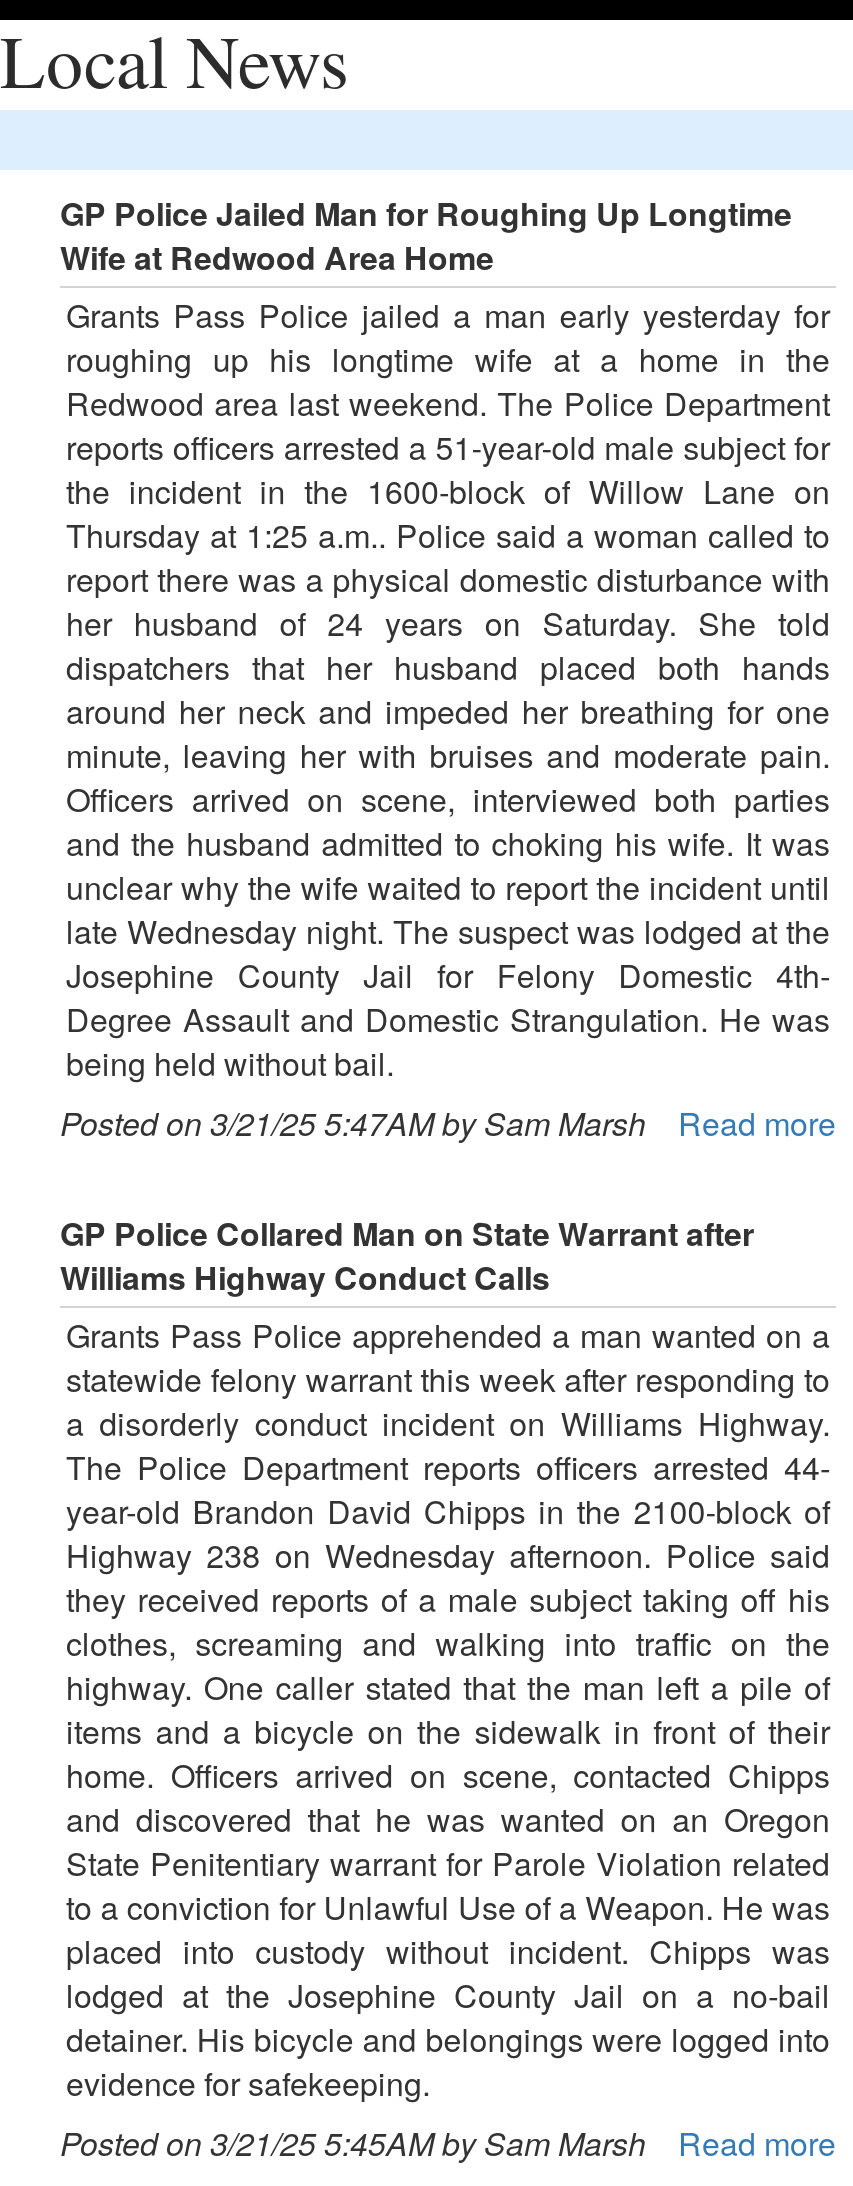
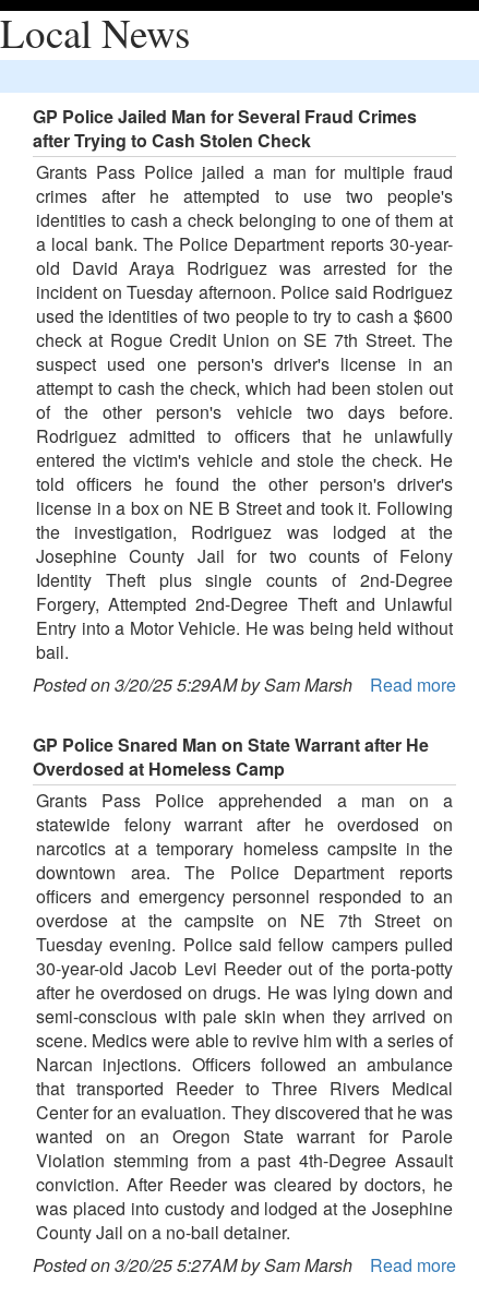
- GP Police Jailed Man for Roughing Up Longtime
- Wife at Redwood Area Home
- Grants Pass Police jailed a man early yesterday for
- roughing up his longtime wife at a home in the
- Redwood area last weekend. The Police Department
- reports officers arrested a 51-year-old male subject for
- the incident in the 1600-block of Willow Lane on
- Thursday at 1:25 a.m.. Police said a woman called to
- report there was a physical domestic disturbance with
- her husband of 24 years on Saturday. She told
- dispatchers that her husband placed both hands
- around her neck and impeded her breathing for one
- minute, leaving her with bruises and moderate pain.
- Officers arrived on scene, interviewed both parties
- and the husband admitted to choking his wife. It was
- unclear why the wife waited to report the incident until
- late Wednesday night. The suspect was lodged at the
- Josephine County Jail for Felony Domestic 4th-
- Degree Assault and Domestic Strangulation. He was
- being held without bail.
- Posted on 3/21/25 5:47AM by Sam Marsh
+ GP Police Jailed Man for Several Fraud Crimes
+ after Trying to Cash Stolen Check
+ Grants Pass Police jailed a man for multiple fraud
+ crimes after he attempted to use two people's
+ identities to cash a check belonging to one of them at
+ a local bank. The Police Department reports 30-year-
+ old David Araya Rodriguez was arrested for the
+ incident on Tuesday afternoon. Police said Rodriguez
+ used the identities of two people to try to cash a $600
+ check at Rogue Credit Union on SE 7th Street. The
+ suspect used one person's driver's license in an
+ attempt to cash the check, which had been stolen out
+ of the other person's vehicle two days before.
+ Rodriguez admitted to officers that he unlawfully
+ entered the victim's vehicle and stole the check. He
+ told officers he found the other person's driver's
+ license in a box on NE B Street and took it. Following
+ the investigation, Rodriguez was lodged at the
+ Josephine County Jail for two counts of Felony
+ Identity Theft plus single counts of 2nd-Degree
+ Forgery, Attempted 2nd-Degree Theft and Unlawful
+ Entry into a Motor Vehicle. He was being held without
+ bail.
+ Posted on 3/20/25 5:29AM by Sam Marsh

- GP Police Collared Man on State Warrant after
- Williams Highway Conduct Calls
- Grants Pass Police apprehended a man wanted on a
- statewide felony warrant this week after responding to
- a disorderly conduct incident on Williams Highway.
- The Police Department reports officers arrested 44-
- year-old Brandon David Chipps in the 2100-block of
- Highway 238 on Wednesday afternoon. Police said
- they received reports of a male subject taking off his
- clothes, screaming and walking into traffic on the
- highway. One caller stated that the man left a pile of
- items and a bicycle on the sidewalk in front of their
- home. Officers arrived on scene, contacted Chipps
- and discovered that he was wanted on an Oregon
- State Penitentiary warrant for Parole Violation related
- to a conviction for Unlawful Use of a Weapon. He was
- placed into custody without incident. Chipps was
- lodged at the Josephine County Jail on a no-bail
- detainer. His bicycle and belongings were logged into
- evidence for safekeeping.
- Posted on 3/21/25 5:45AM by Sam Marsh
+ GP Police Snared Man on State Warrant after He
+ Overdosed at Homeless Camp
+ Grants Pass Police apprehended a man on a
+ statewide felony warrant after he overdosed on
+ narcotics at a temporary homeless campsite in the
+ downtown area. The Police Department reports
+ officers and emergency personnel responded to an
+ overdose at the campsite on NE 7th Street on
+ Tuesday evening. Police said fellow campers pulled
+ 30-year-old Jacob Levi Reeder out of the porta-potty
+ after he overdosed on drugs. He was lying down and
+ semi-conscious with pale skin when they arrived on
+ scene. Medics were able to revive him with a series of
+ Narcan injections. Officers followed an ambulance
+ that transported Reeder to Three Rivers Medical
+ Center for an evaluation. They discovered that he was
+ wanted on an Oregon State warrant for Parole
+ Violation stemming from a past 4th-Degree Assault
+ conviction. After Reeder was cleared by doctors, he
+ was placed into custody and lodged at the Josephine
+ County Jail on a no-bail detainer.
+ Posted on 3/20/25 5:27AM by Sam Marsh
